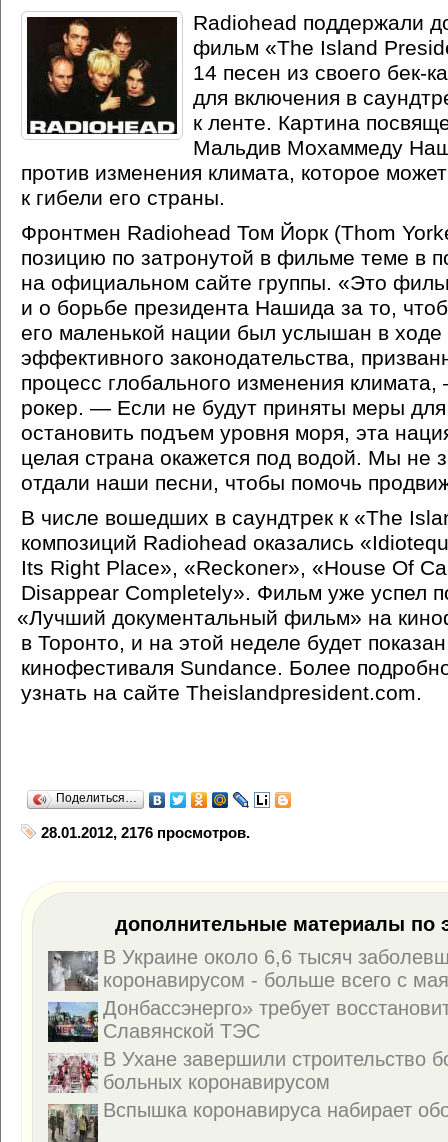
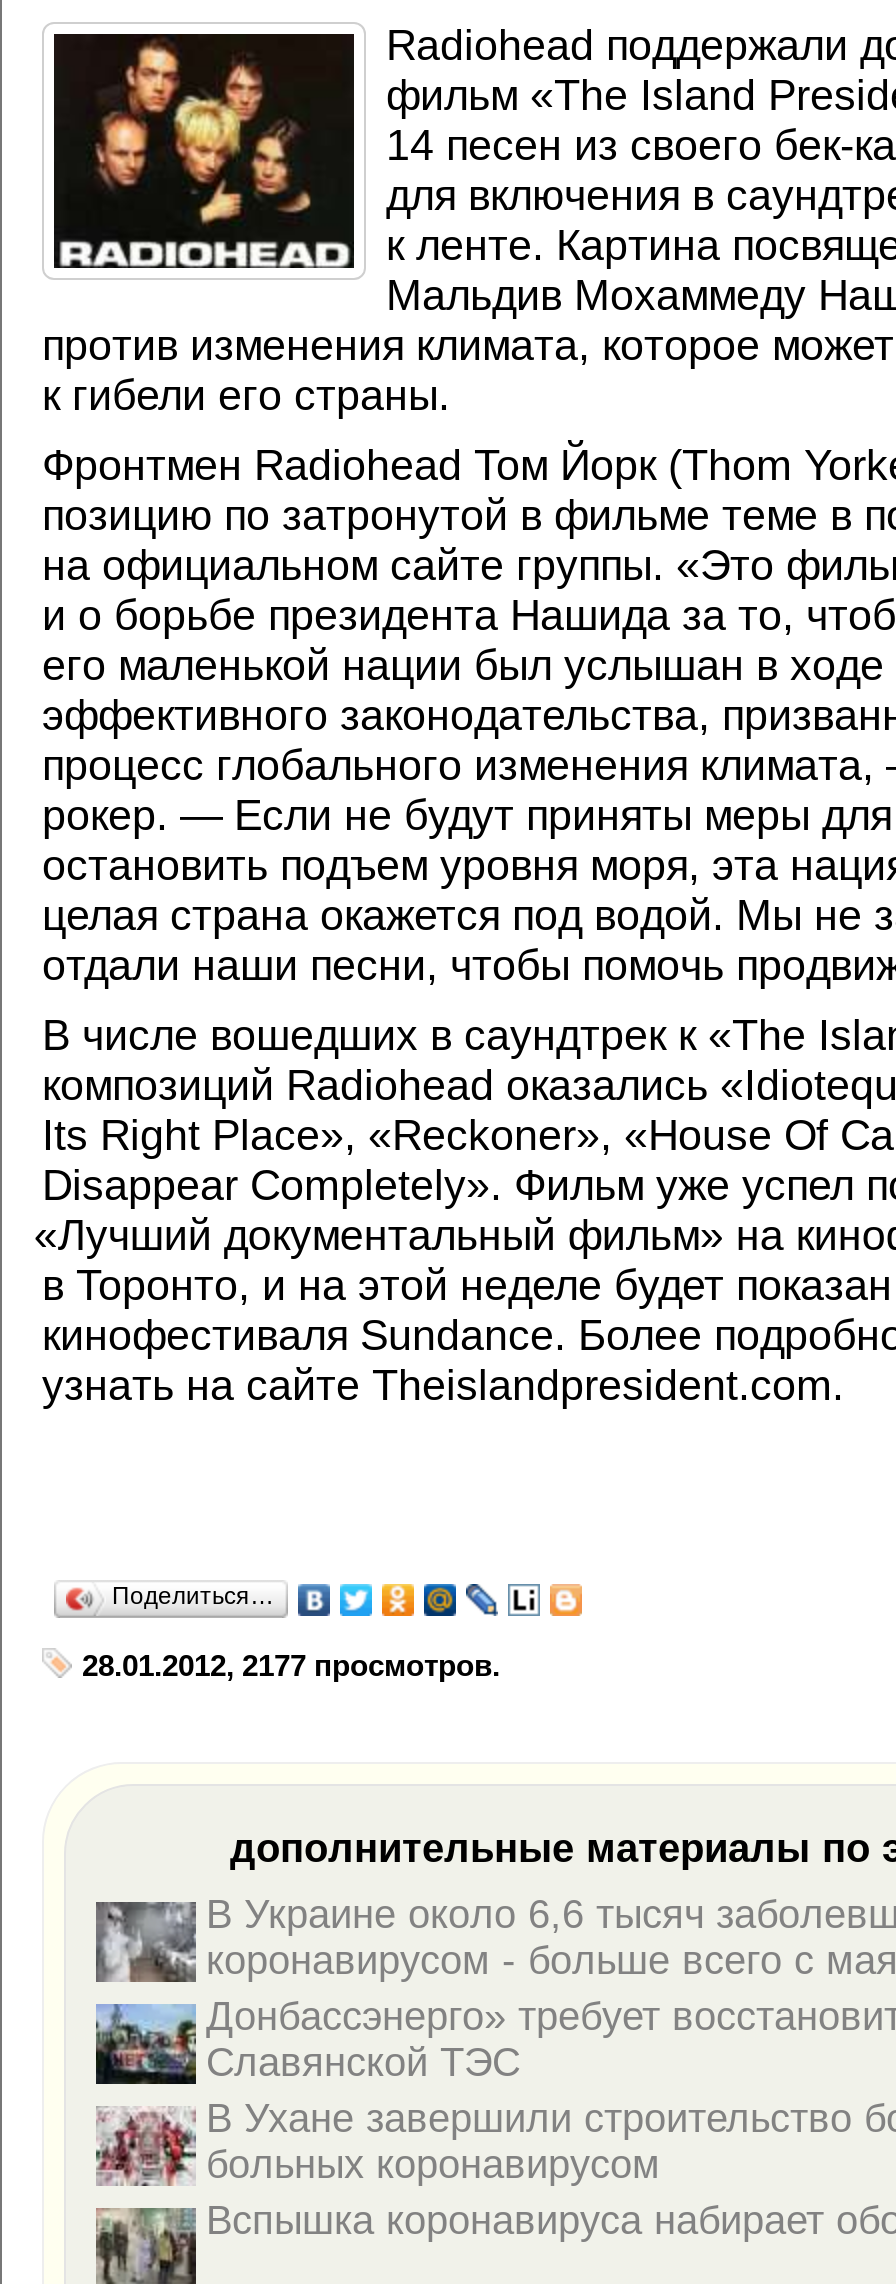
- 28.01.2012, 2176 просмотров.
+ 28.01.2012, 2177 просмотров.
